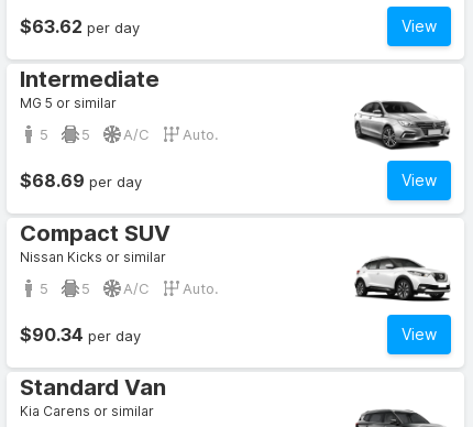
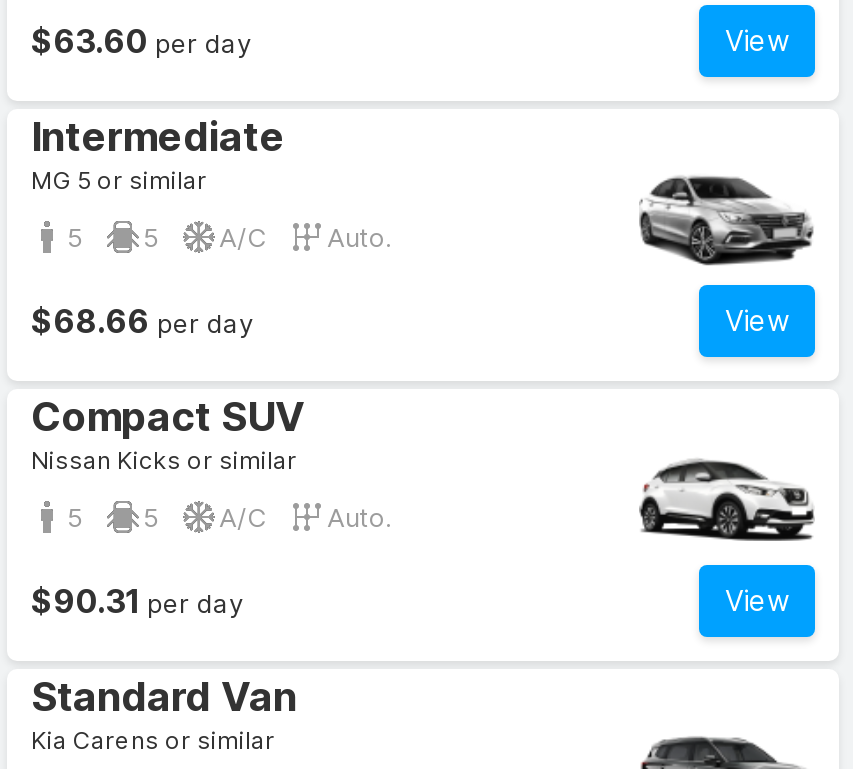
- $63.62 per day
+ $63.60 per day

- $68.69 per day
+ $68.66 per day

- $90.34 per day
+ $90.31 per day
